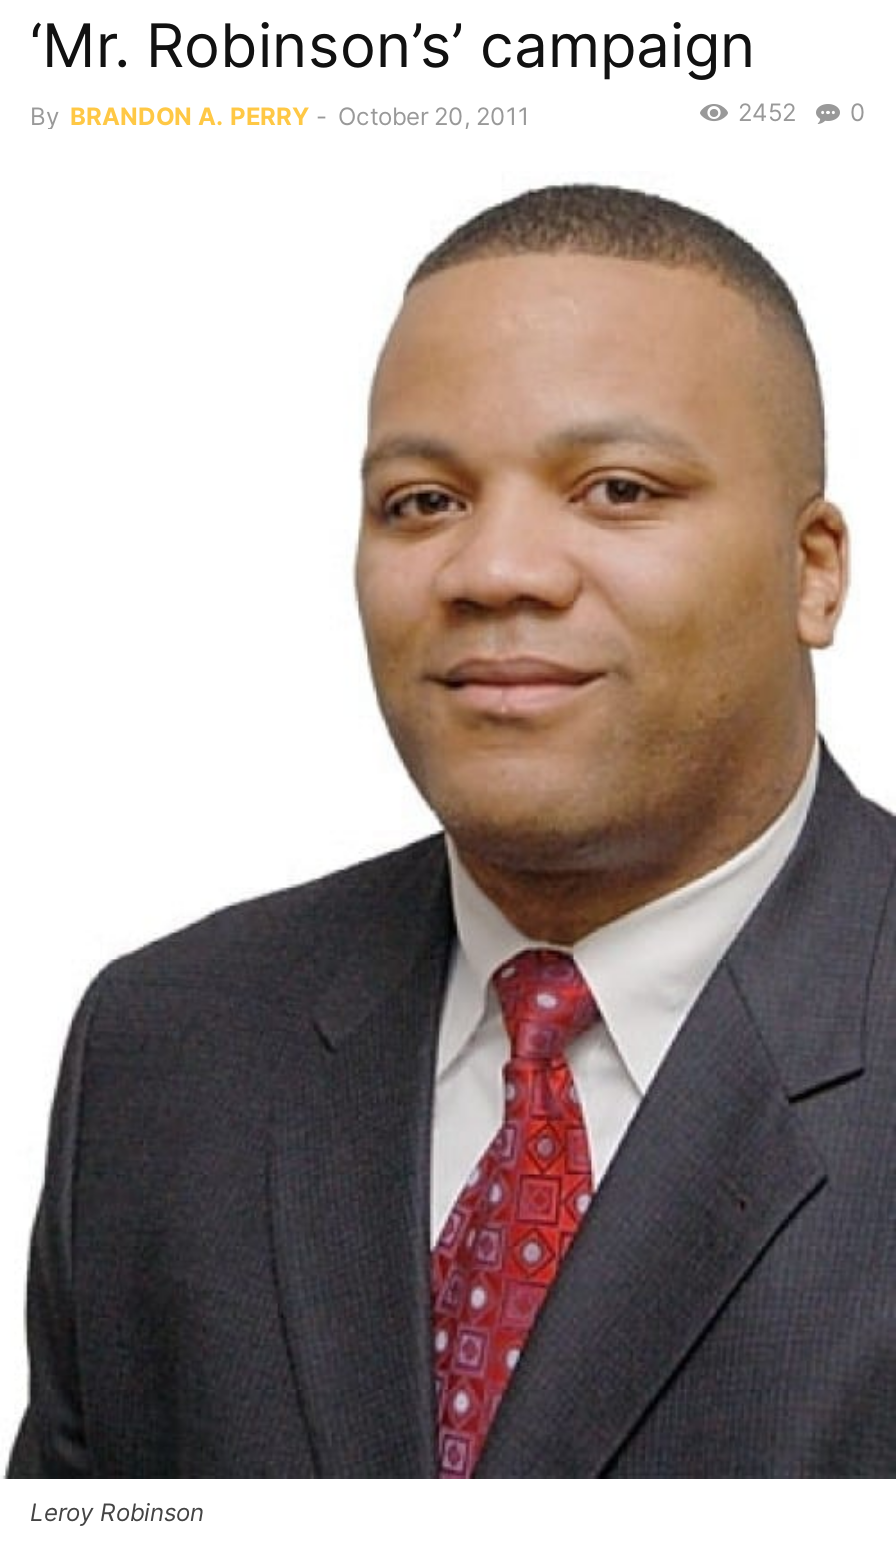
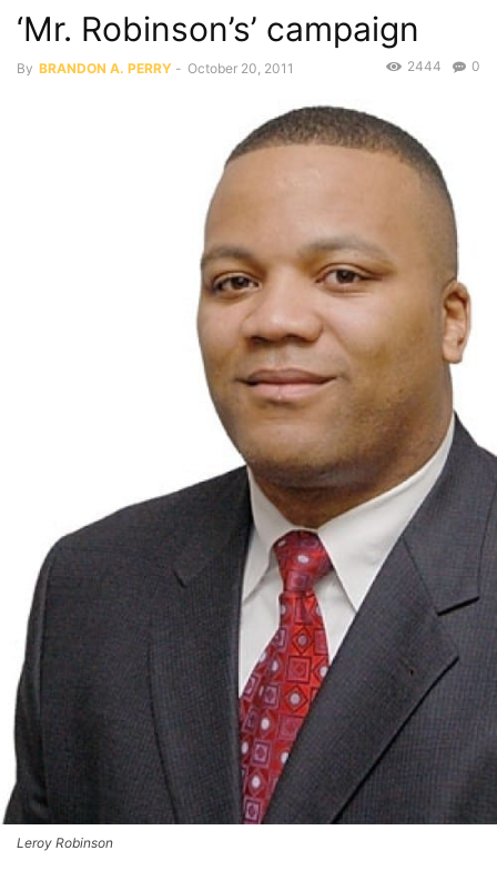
- 2452 0
+ 2444 0
